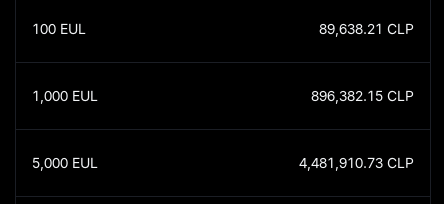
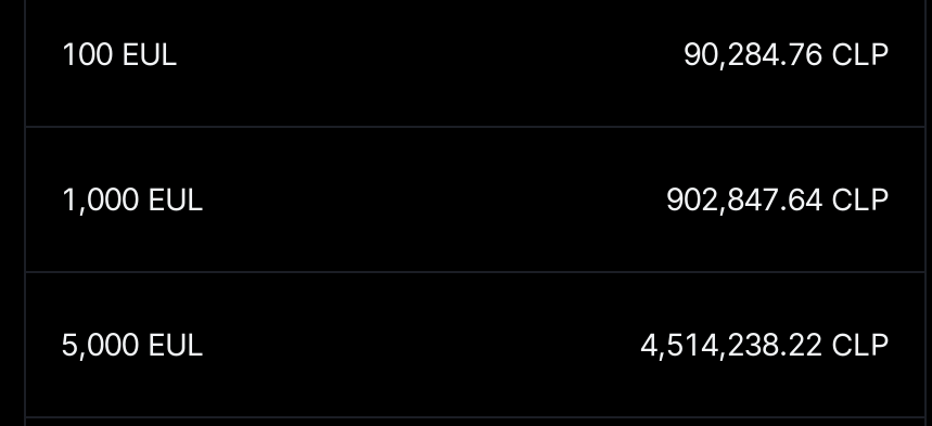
- 89,638.21 CLP
+ 90,284.76 CLP

- 896,382.15 CLP
+ 902,847.64 CLP

- 4,481,910.73 CLP
+ 4,514,238.22 CLP
